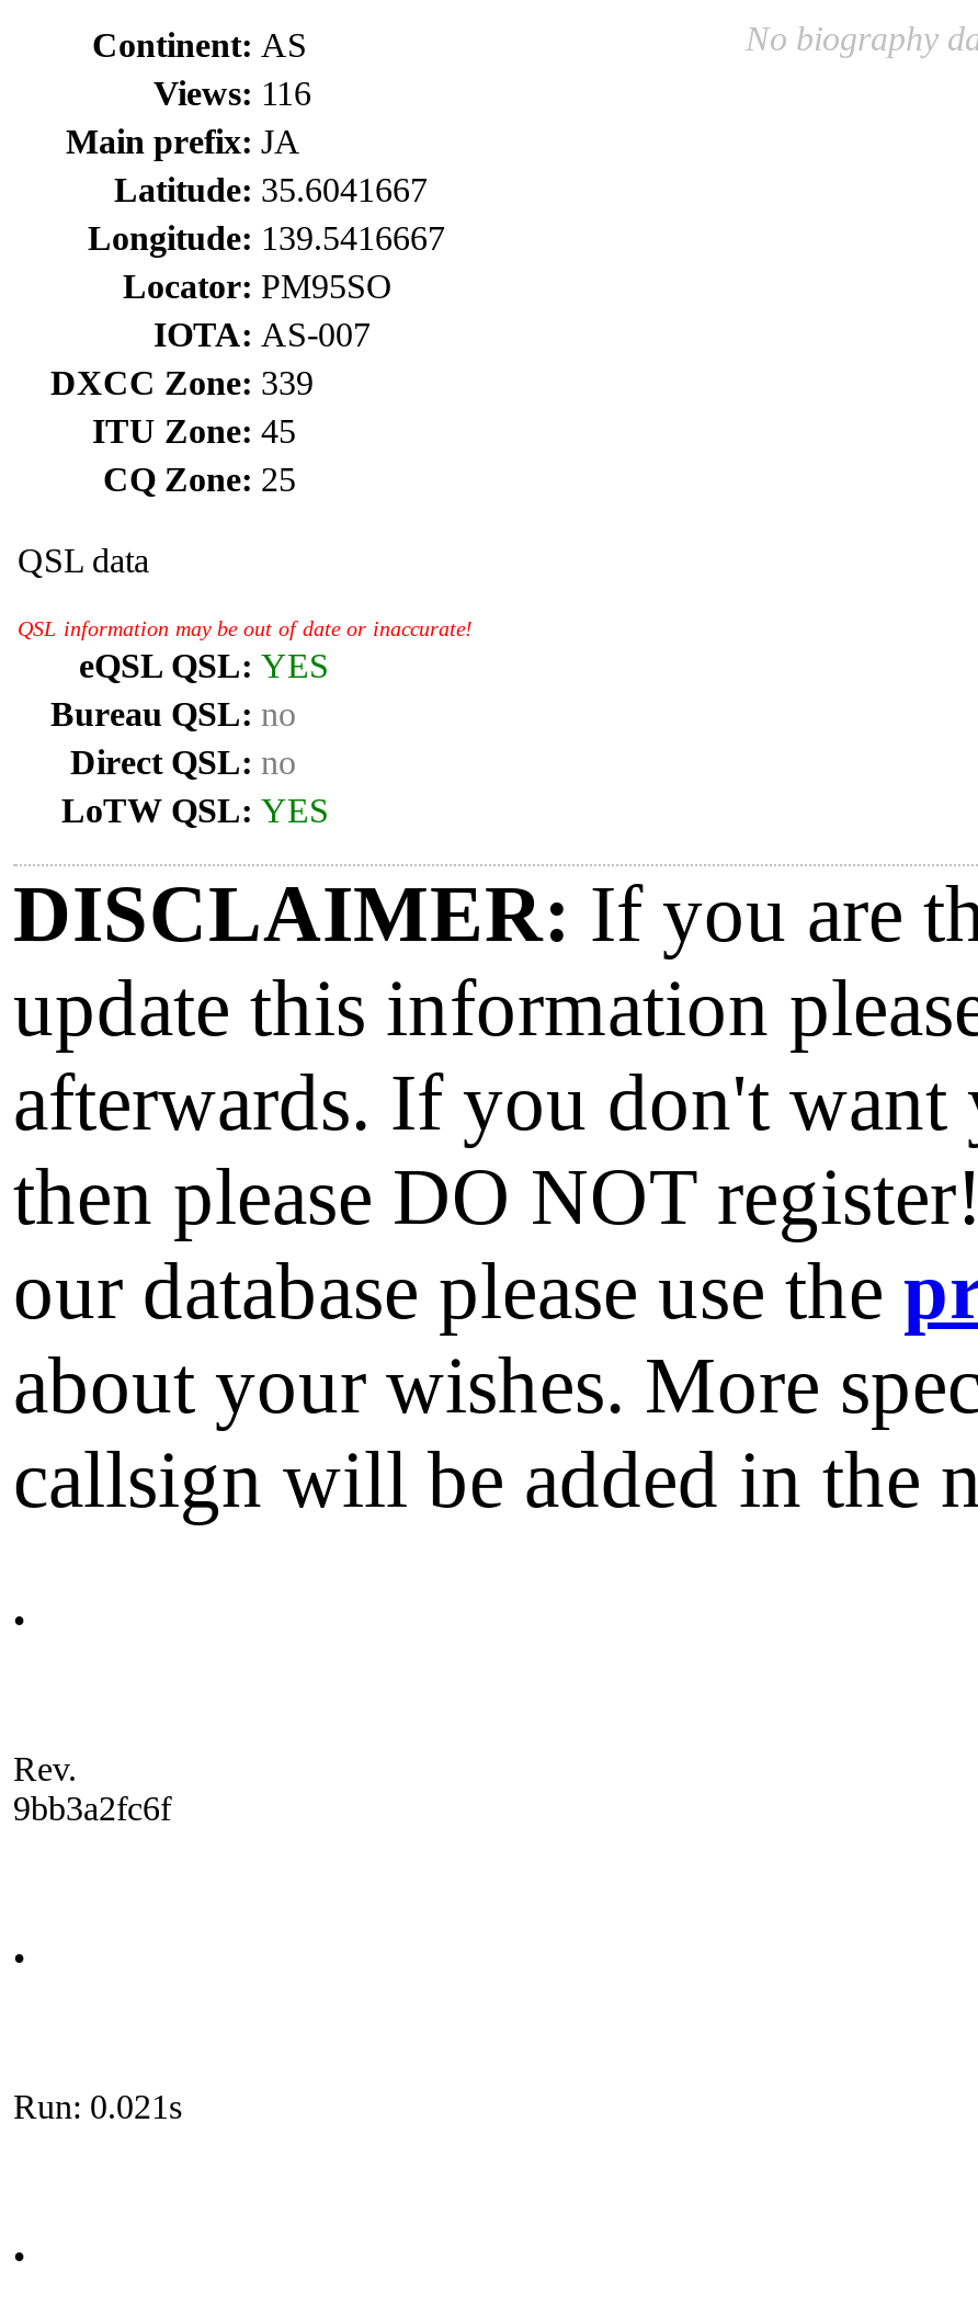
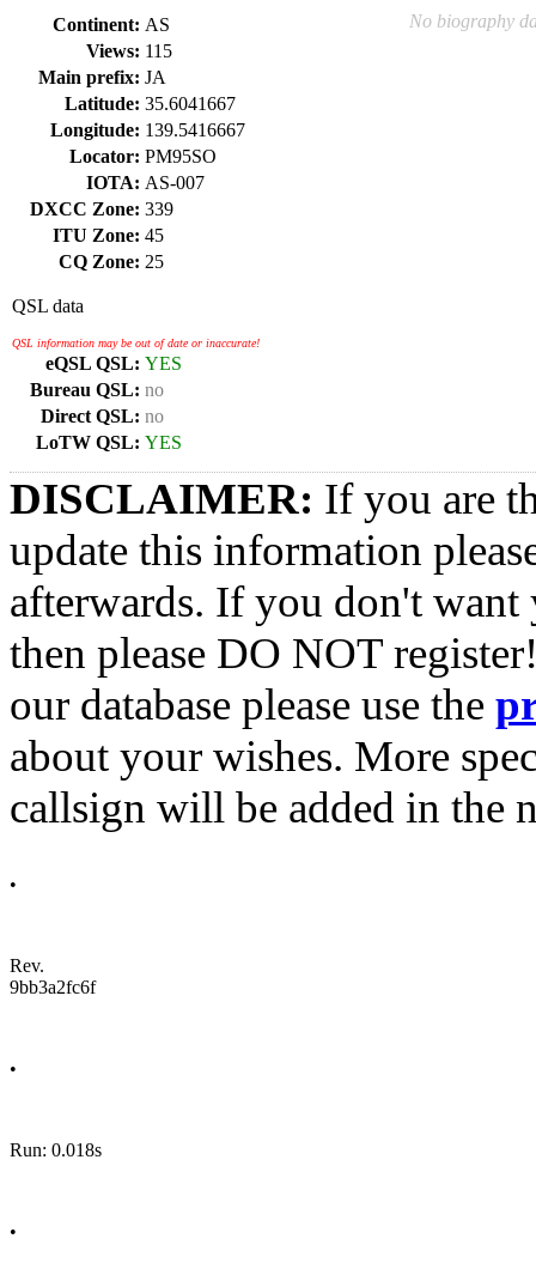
- Views: 116
+ Views: 115

- Run: 0.021s
+ Run: 0.018s
